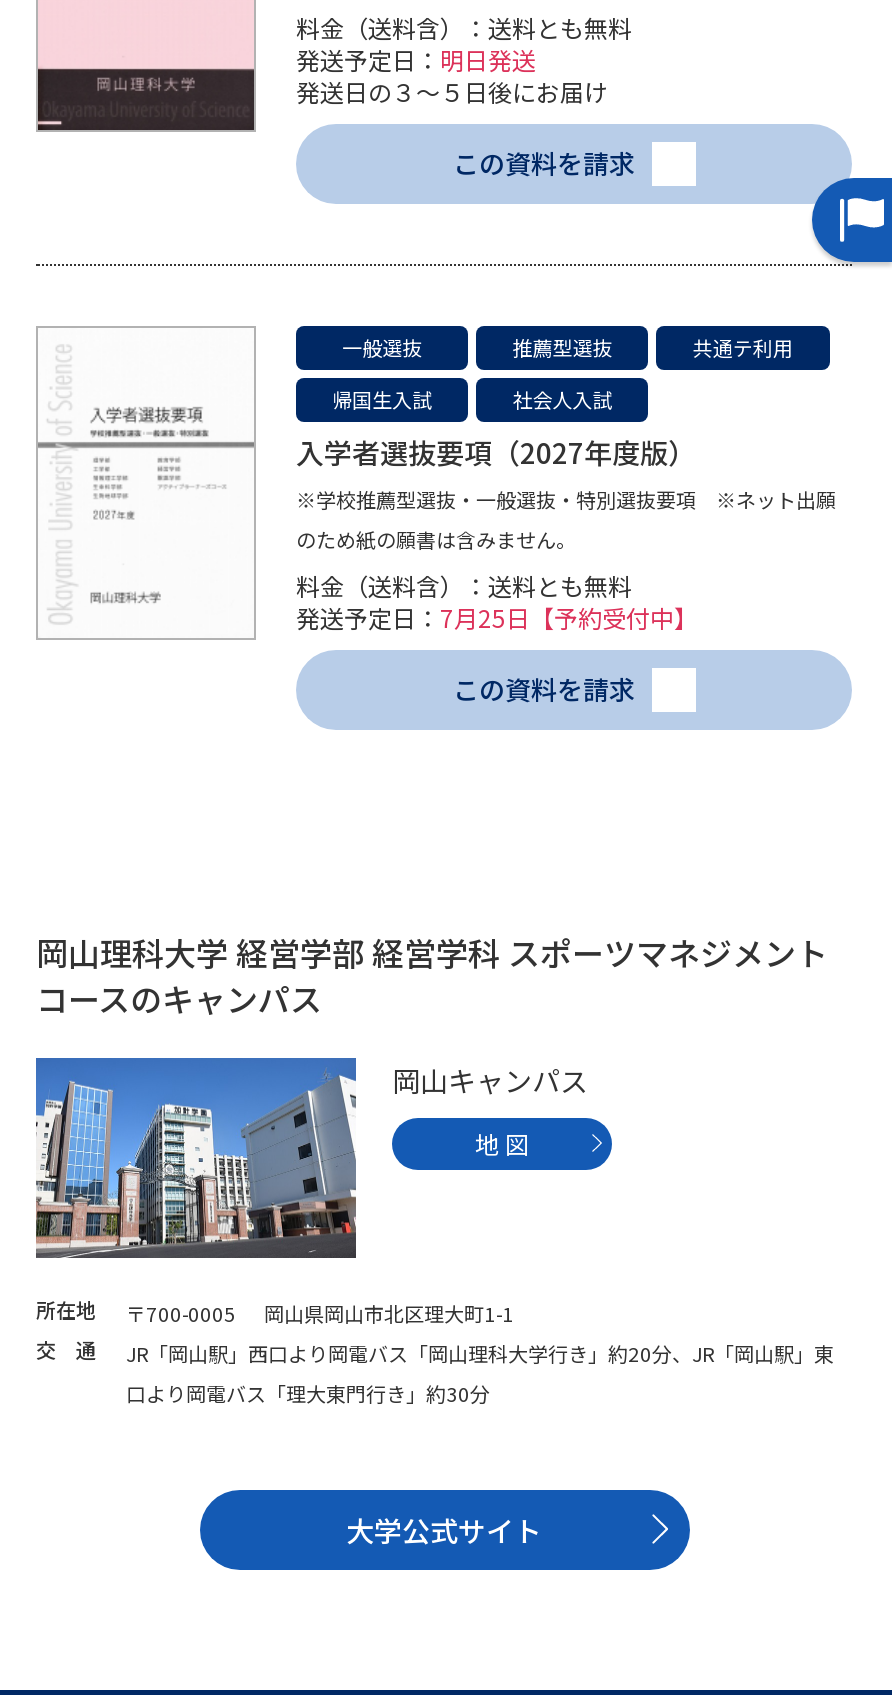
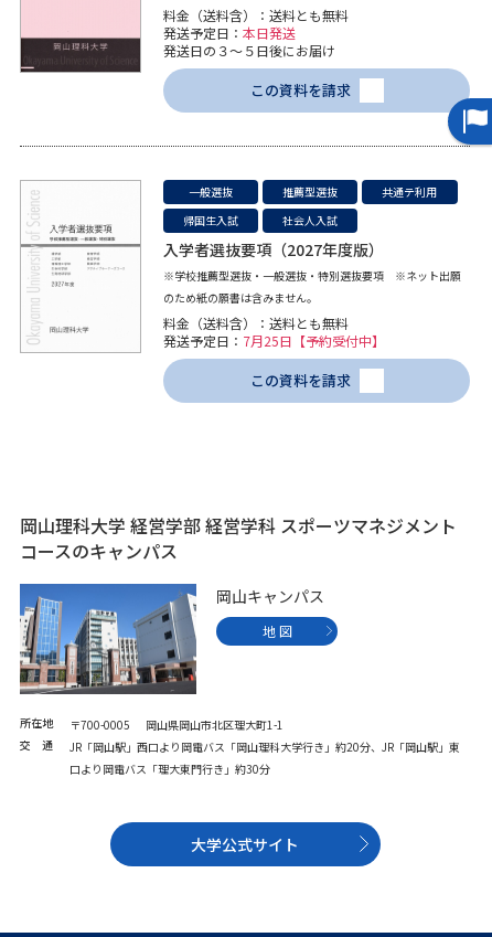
- 発送予定日：明日発送
+ 発送予定日：本日発送
